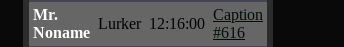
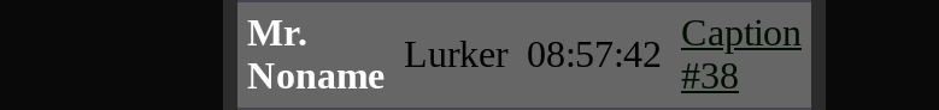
- Lurker 12:16:00
+ Lurker 08:57:42

- #616
+ #38
